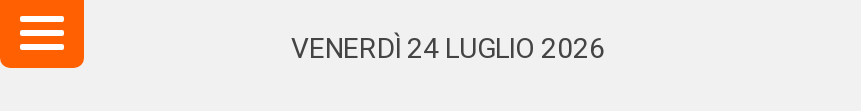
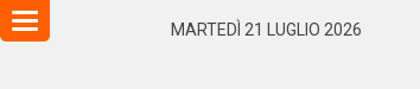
- VENERDÌ 24 LUGLIO 2026
+ MARTEDÌ 21 LUGLIO 2026
